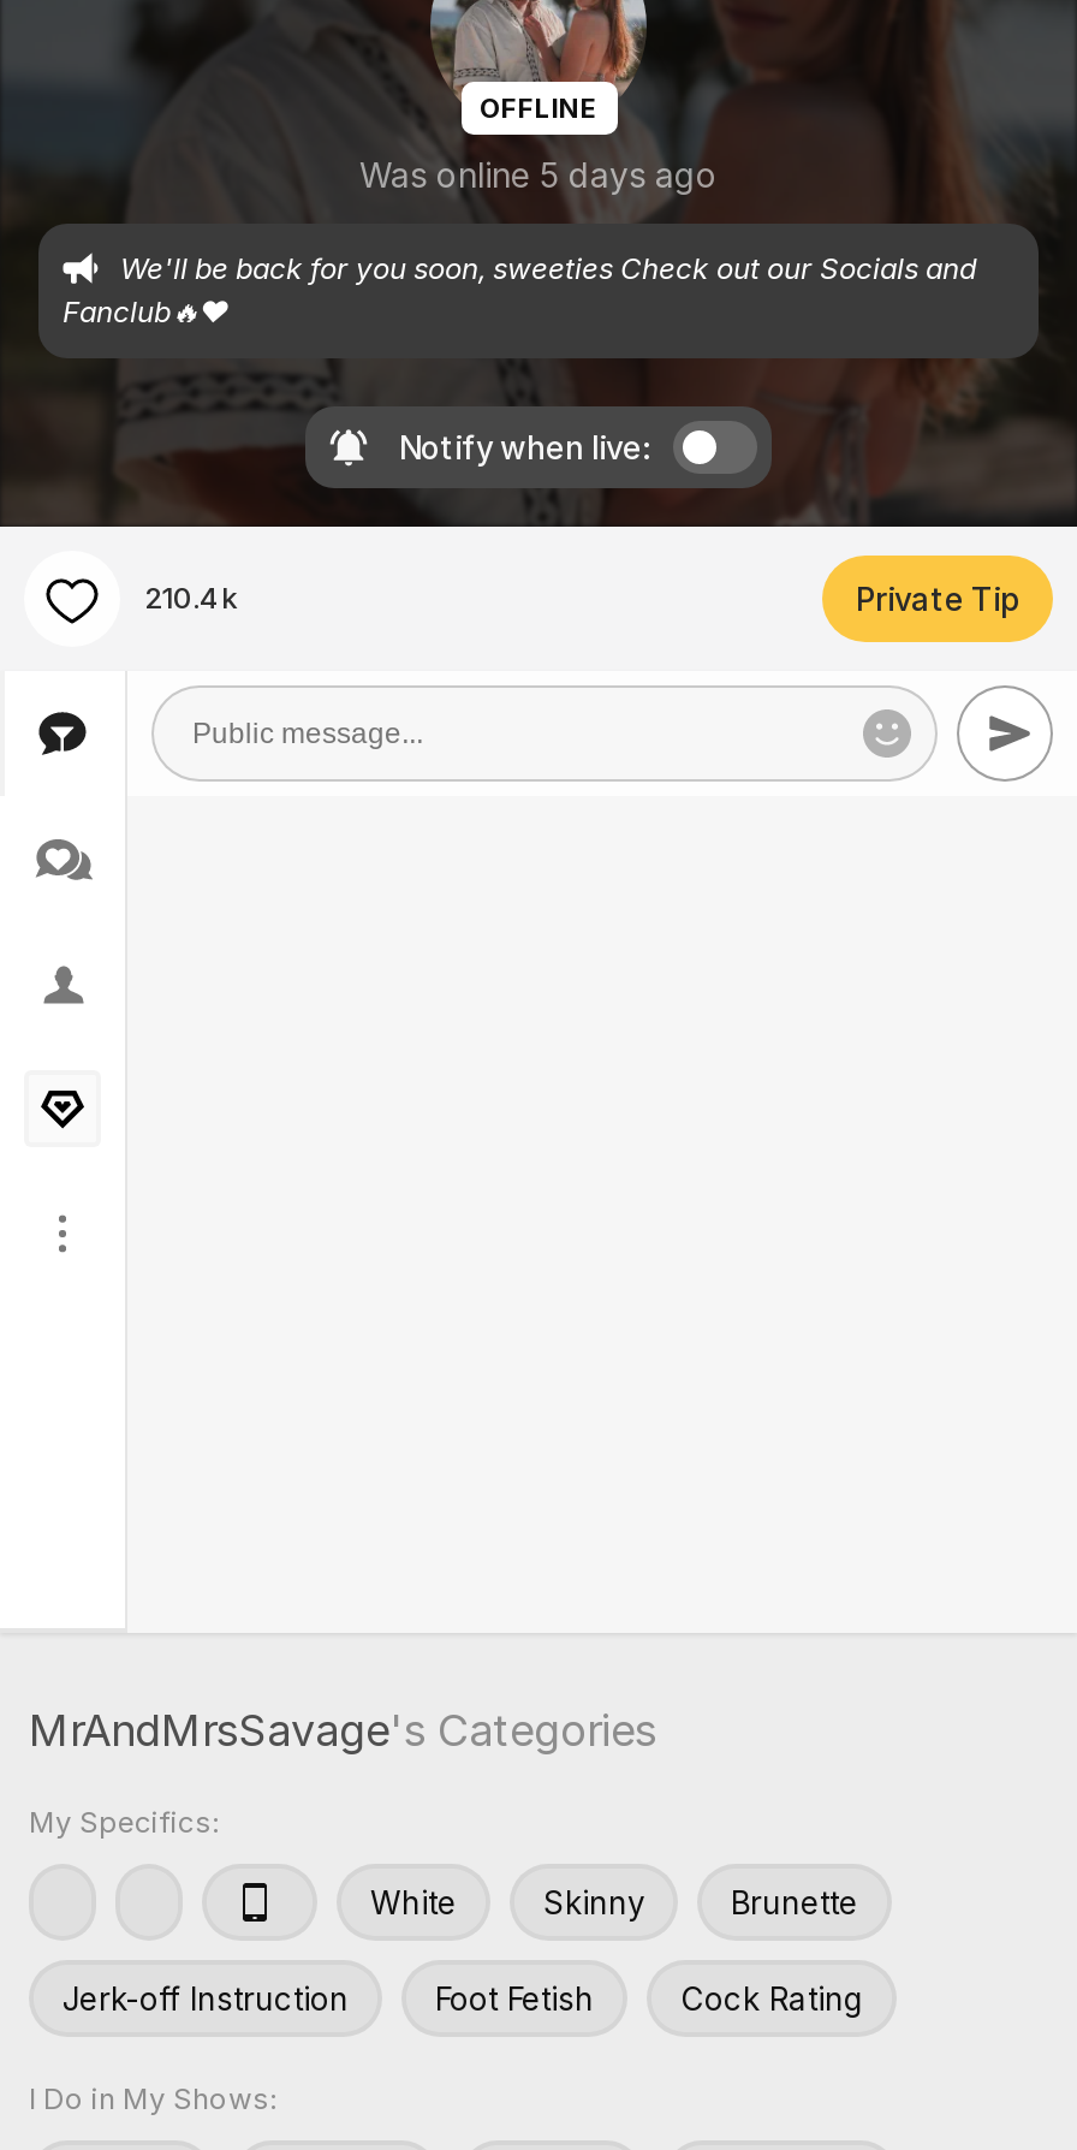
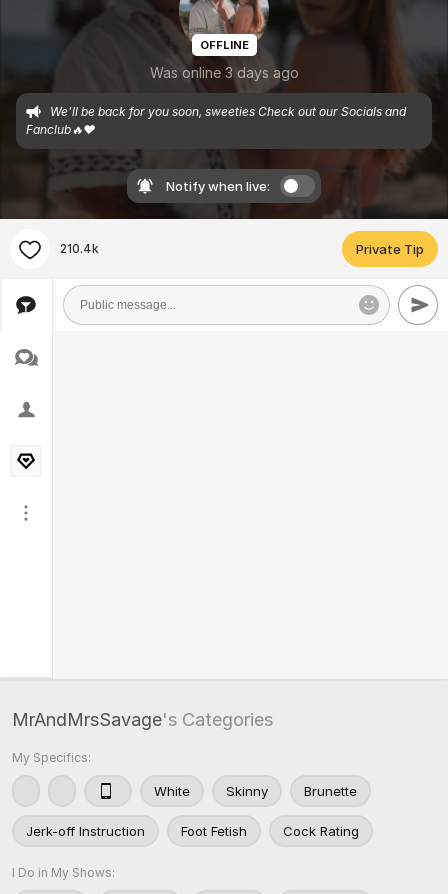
- Was online 5 days ago
+ Was online 3 days ago
